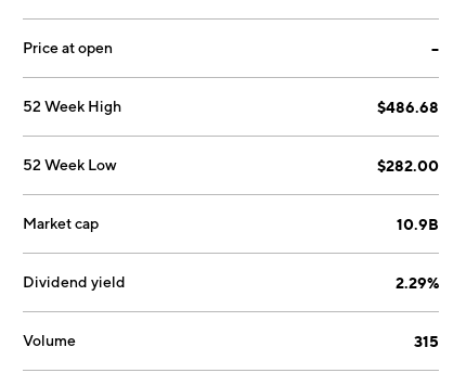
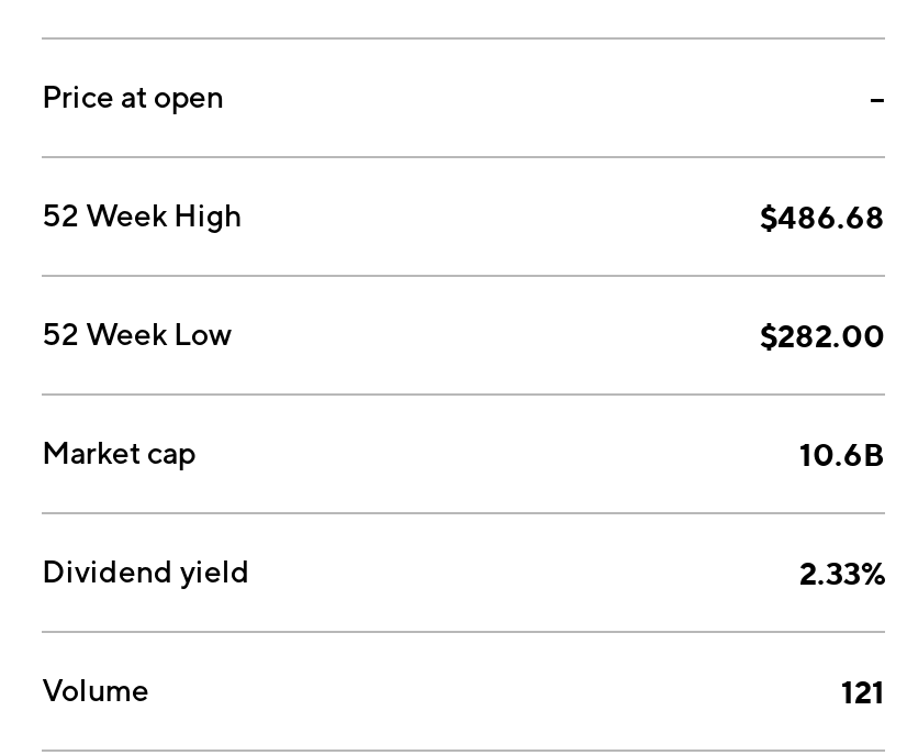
- 10.9B
+ 10.6B

- 2.29%
+ 2.33%

- 315
+ 121
